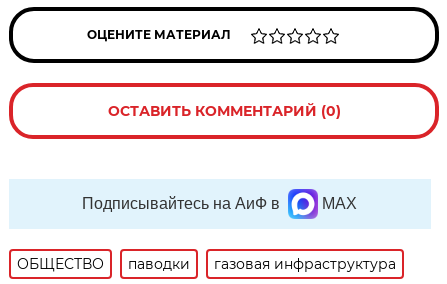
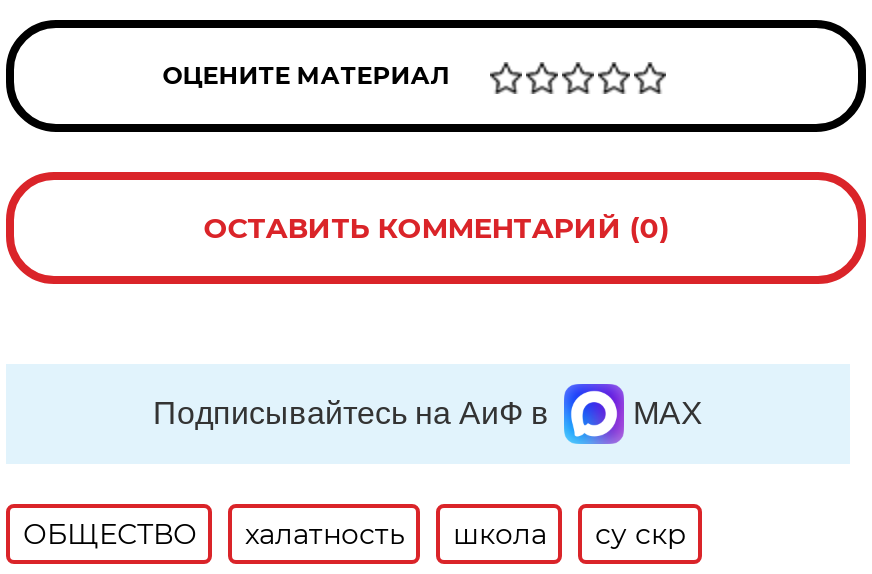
- паводки
- газовая инфраструктура
+ халатность
+ школа
+ су скр
